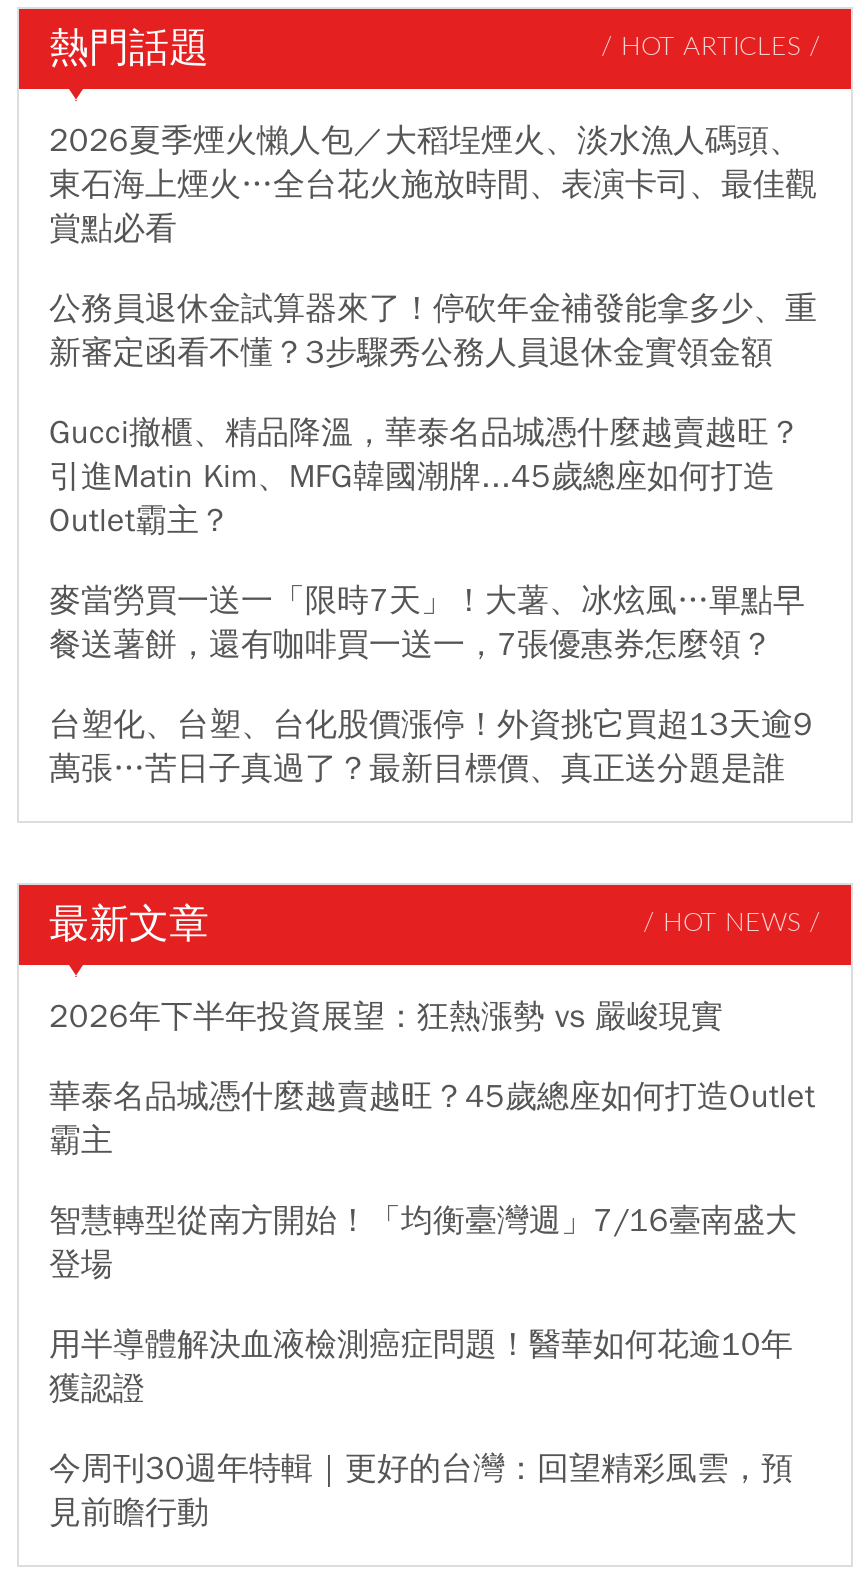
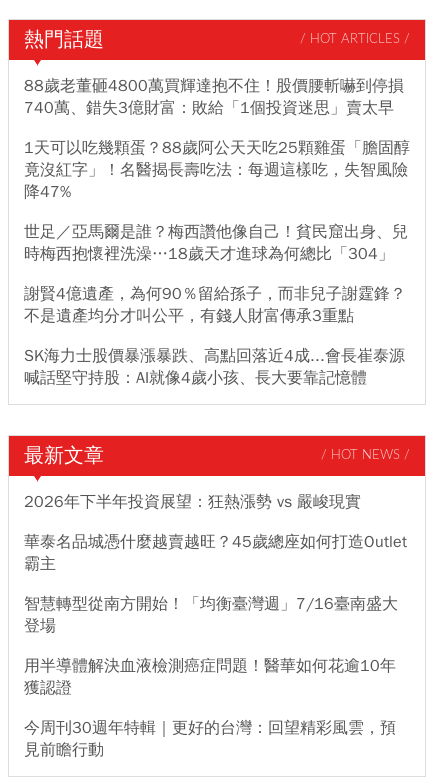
- 2026夏季煙火懶人包／大稻埕煙火、淡水漁人碼頭、
- 東石海上煙火…全台花火施放時間、表演卡司、最佳觀
- 賞點必看
+ 88歲老董砸4800萬買輝達抱不住！股價腰斬嚇到停損
+ 740萬、錯失3億財富：敗給「1個投資迷思」賣太早

- 公務員退休金試算器來了！停砍年金補發能拿多少、重
- 新審定函看不懂？3步驟秀公務人員退休金實領金額
+ 1天可以吃幾顆蛋？88歲阿公天天吃25顆雞蛋「膽固醇
+ 竟沒紅字」！名醫揭長壽吃法：每週這樣吃，失智風險
+ 降47%

- Gucci撤櫃、精品降溫，華泰名品城憑什麼越賣越旺？
- 引進Matin Kim、MFG韓國潮牌...45歲總座如何打造
- Outlet霸主？
+ 世足／亞馬爾是誰？梅西讚他像自己！貧民窟出身、兒
+ 時梅西抱懷裡洗澡…18歲天才進球為何總比「304」

- 麥當勞買一送一「限時7天」！大薯、冰炫風…單點早
- 餐送薯餅，還有咖啡買一送一，7張優惠券怎麼領？
+ 謝賢4億遺產，為何90％留給孫子，而非兒子謝霆鋒？
+ 不是遺產均分才叫公平，有錢人財富傳承3重點

- 台塑化、台塑、台化股價漲停！外資挑它買超13天逾9
- 萬張…苦日子真過了？最新目標價、真正送分題是誰
+ SK海力士股價暴漲暴跌、高點回落近4成...會長崔泰源
+ 喊話堅守持股：AI就像4歲小孩、長大要靠記憶體
